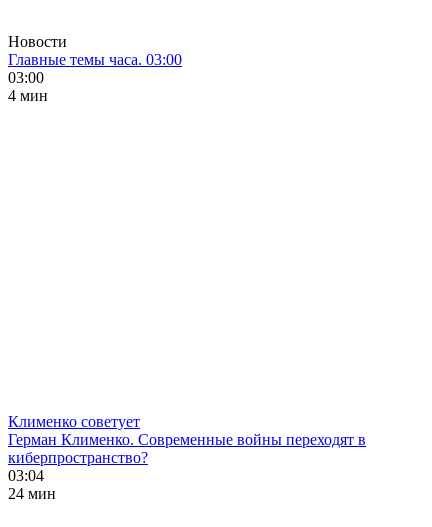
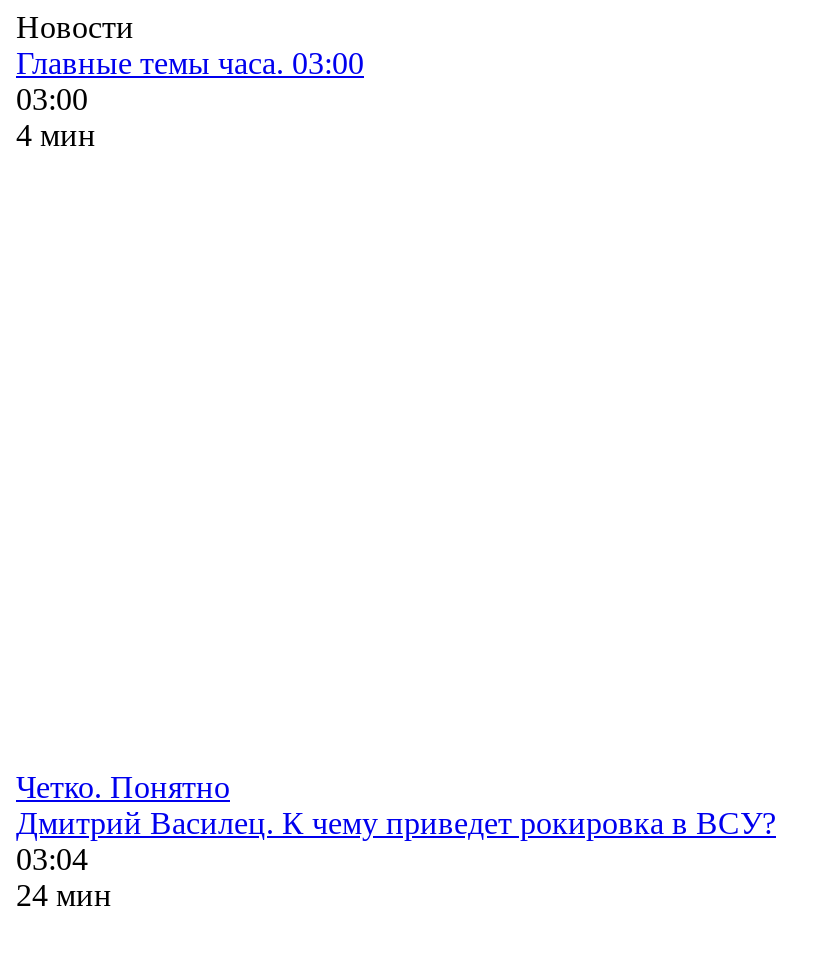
- Клименко советует
- Герман Клименко. Современные войны переходят в
- киберпространство?
+ Четко. Понятно
+ Дмитрий Василец. К чему приведет рокировка в ВСУ?
